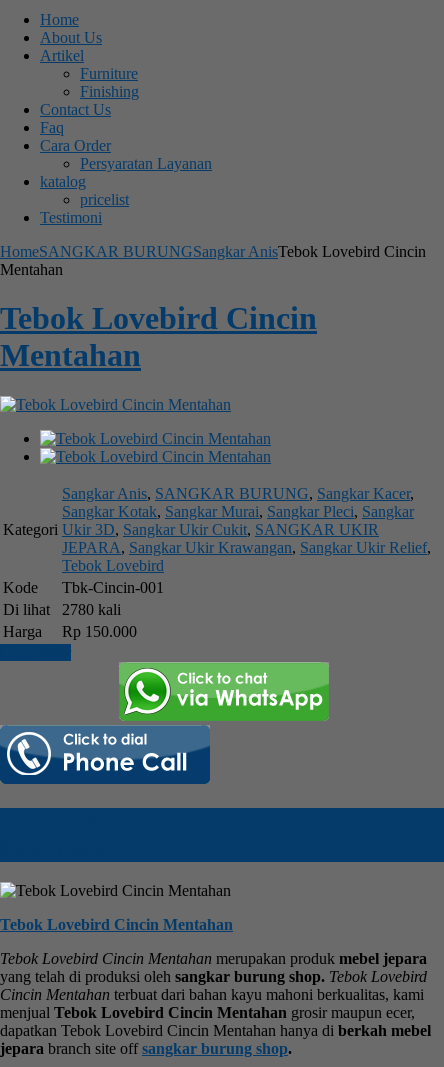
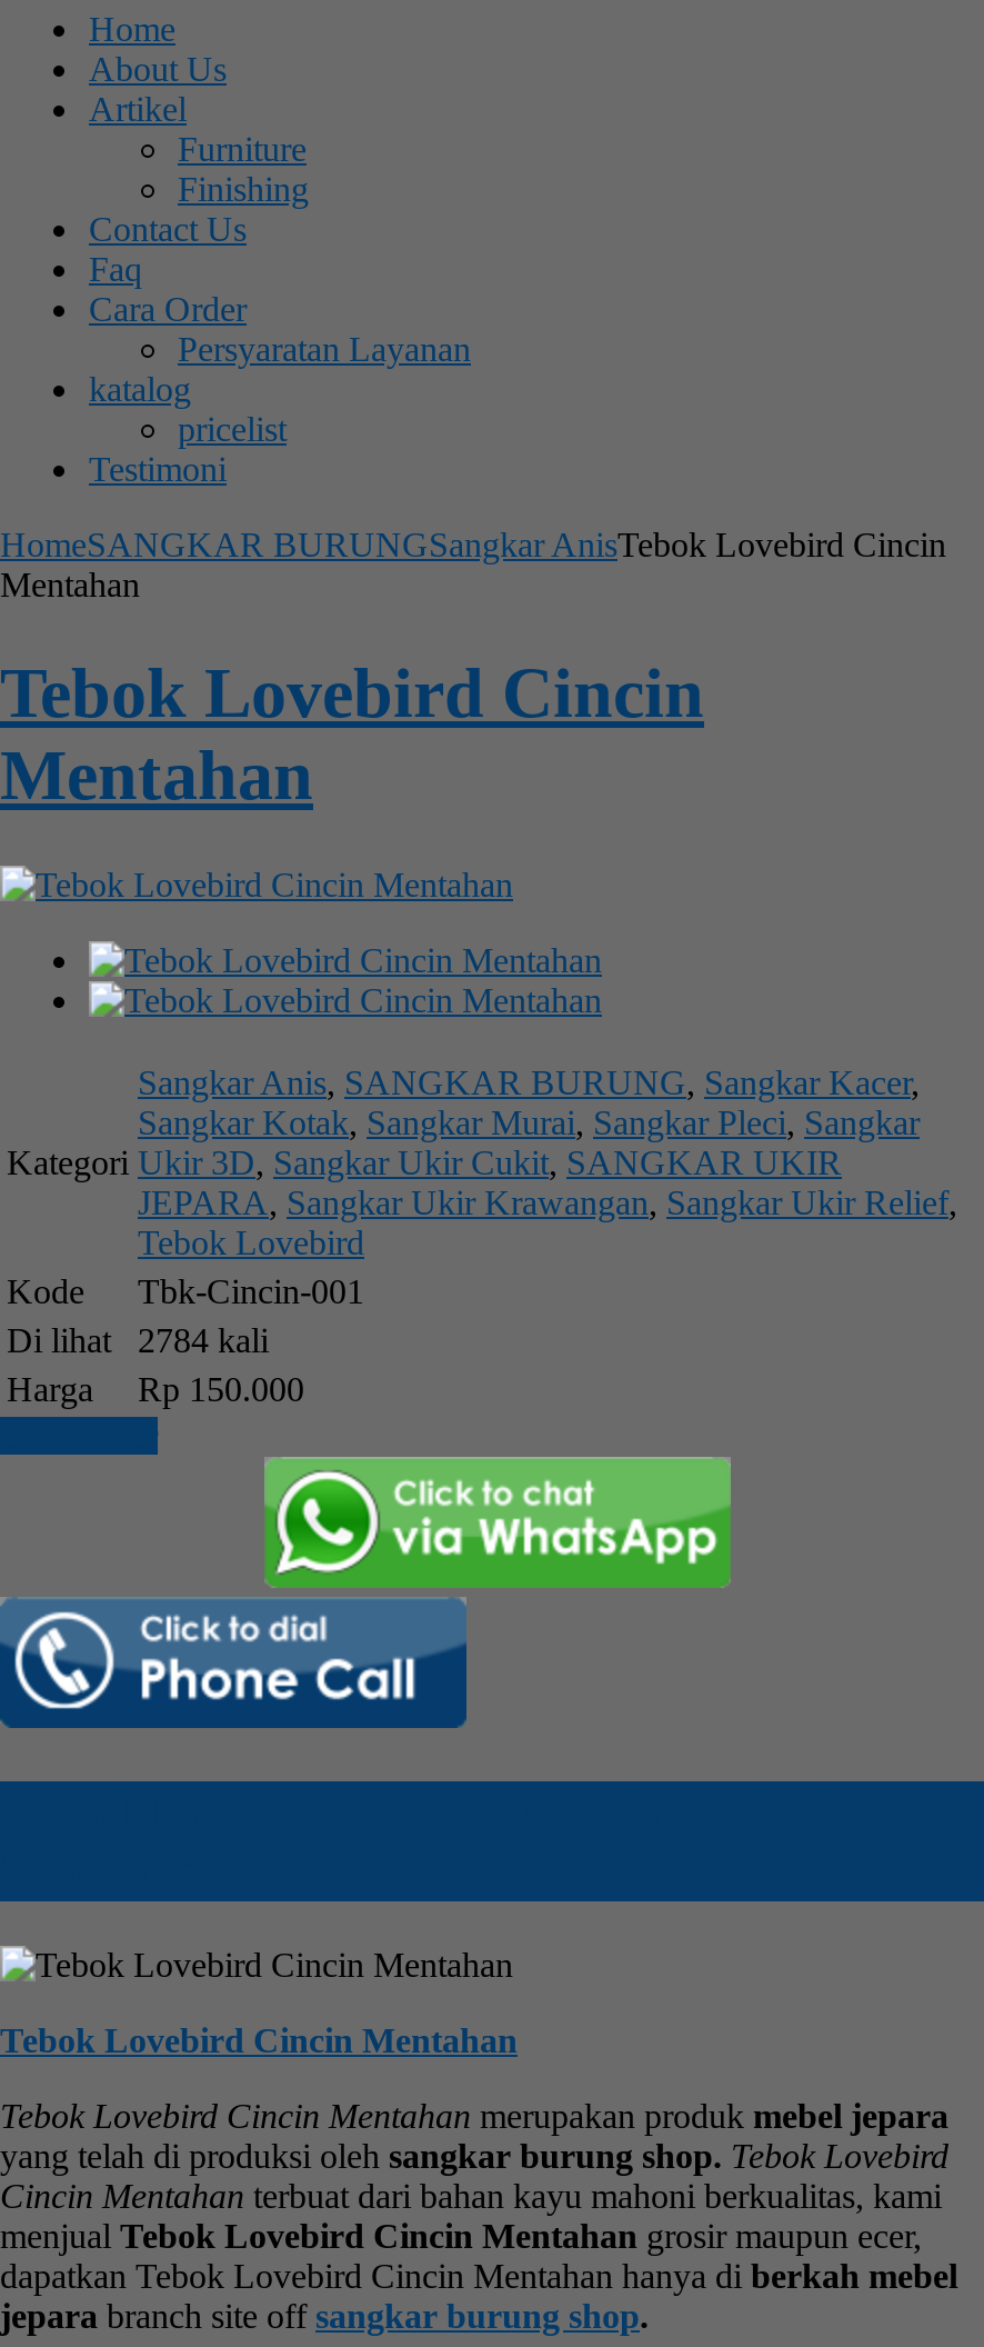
- Di lihat 2780 kali
+ Di lihat 2784 kali
